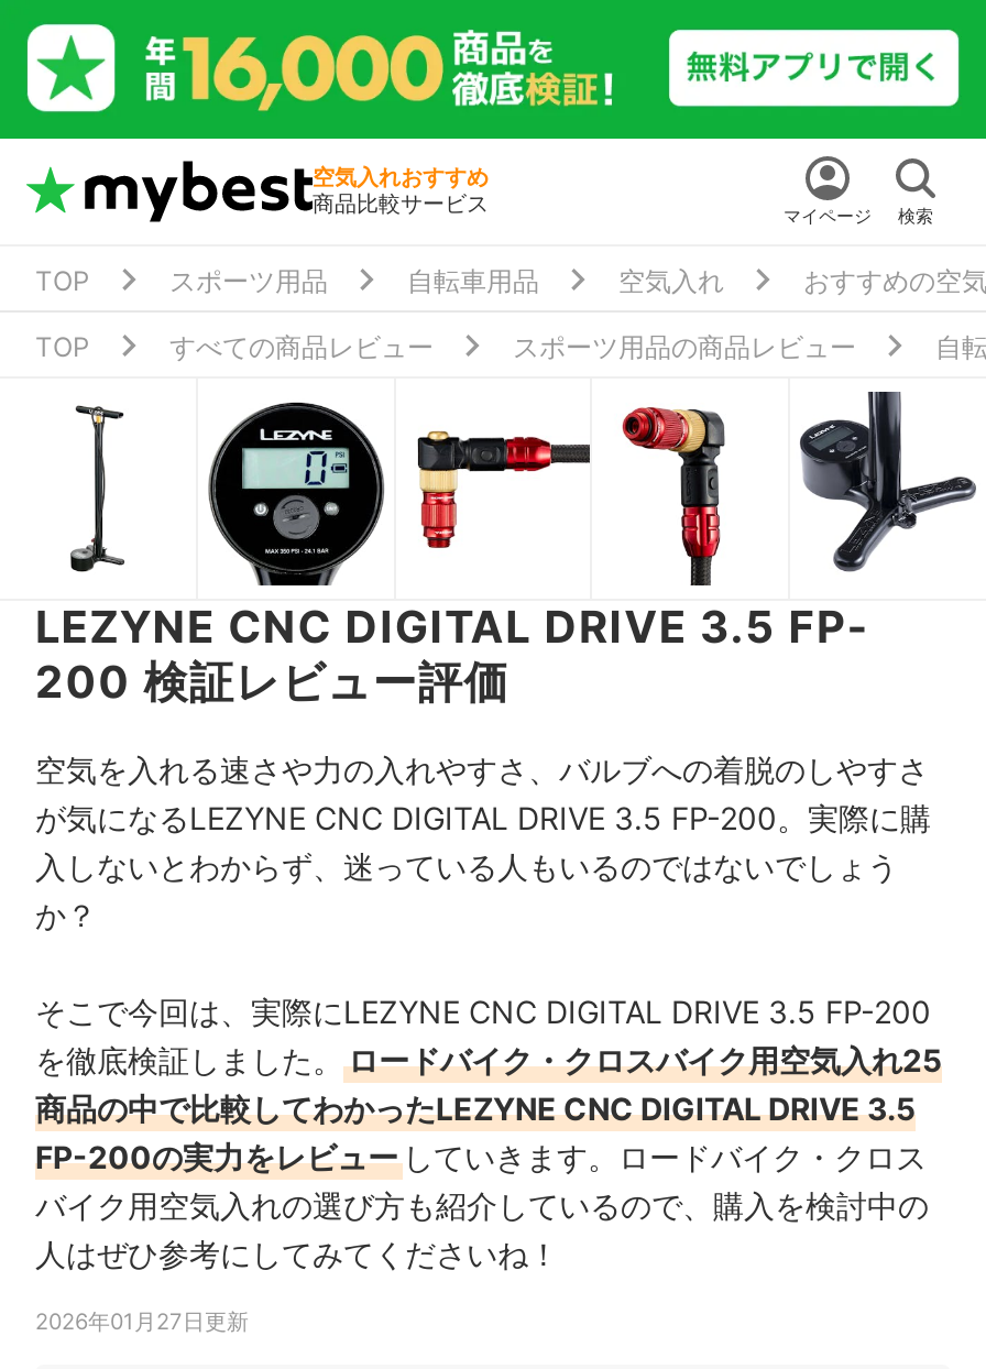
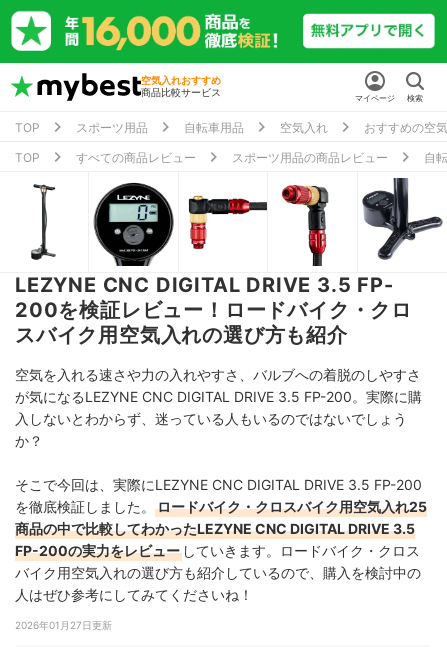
- 200 検証レビュー評価
+ 200を検証レビュー！ロードバイク・クロ
+ スバイク用空気入れの選び方も紹介
